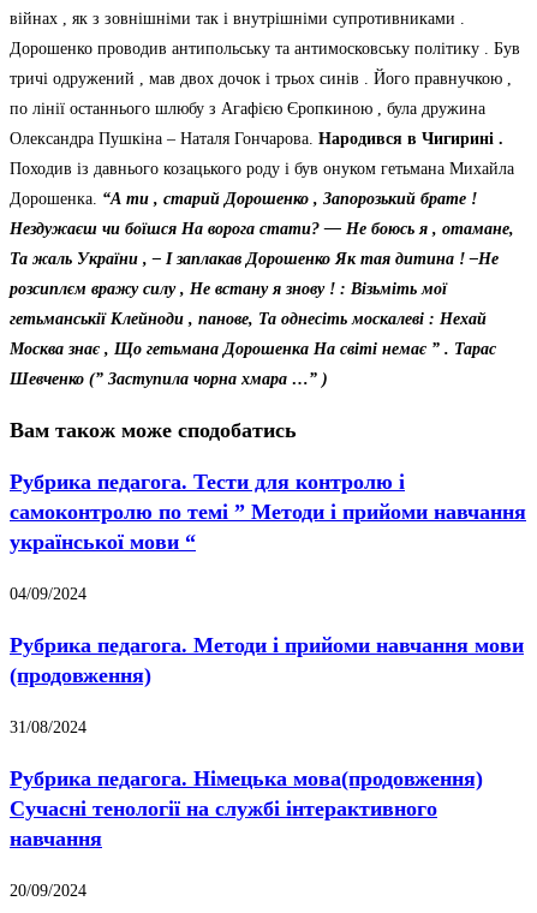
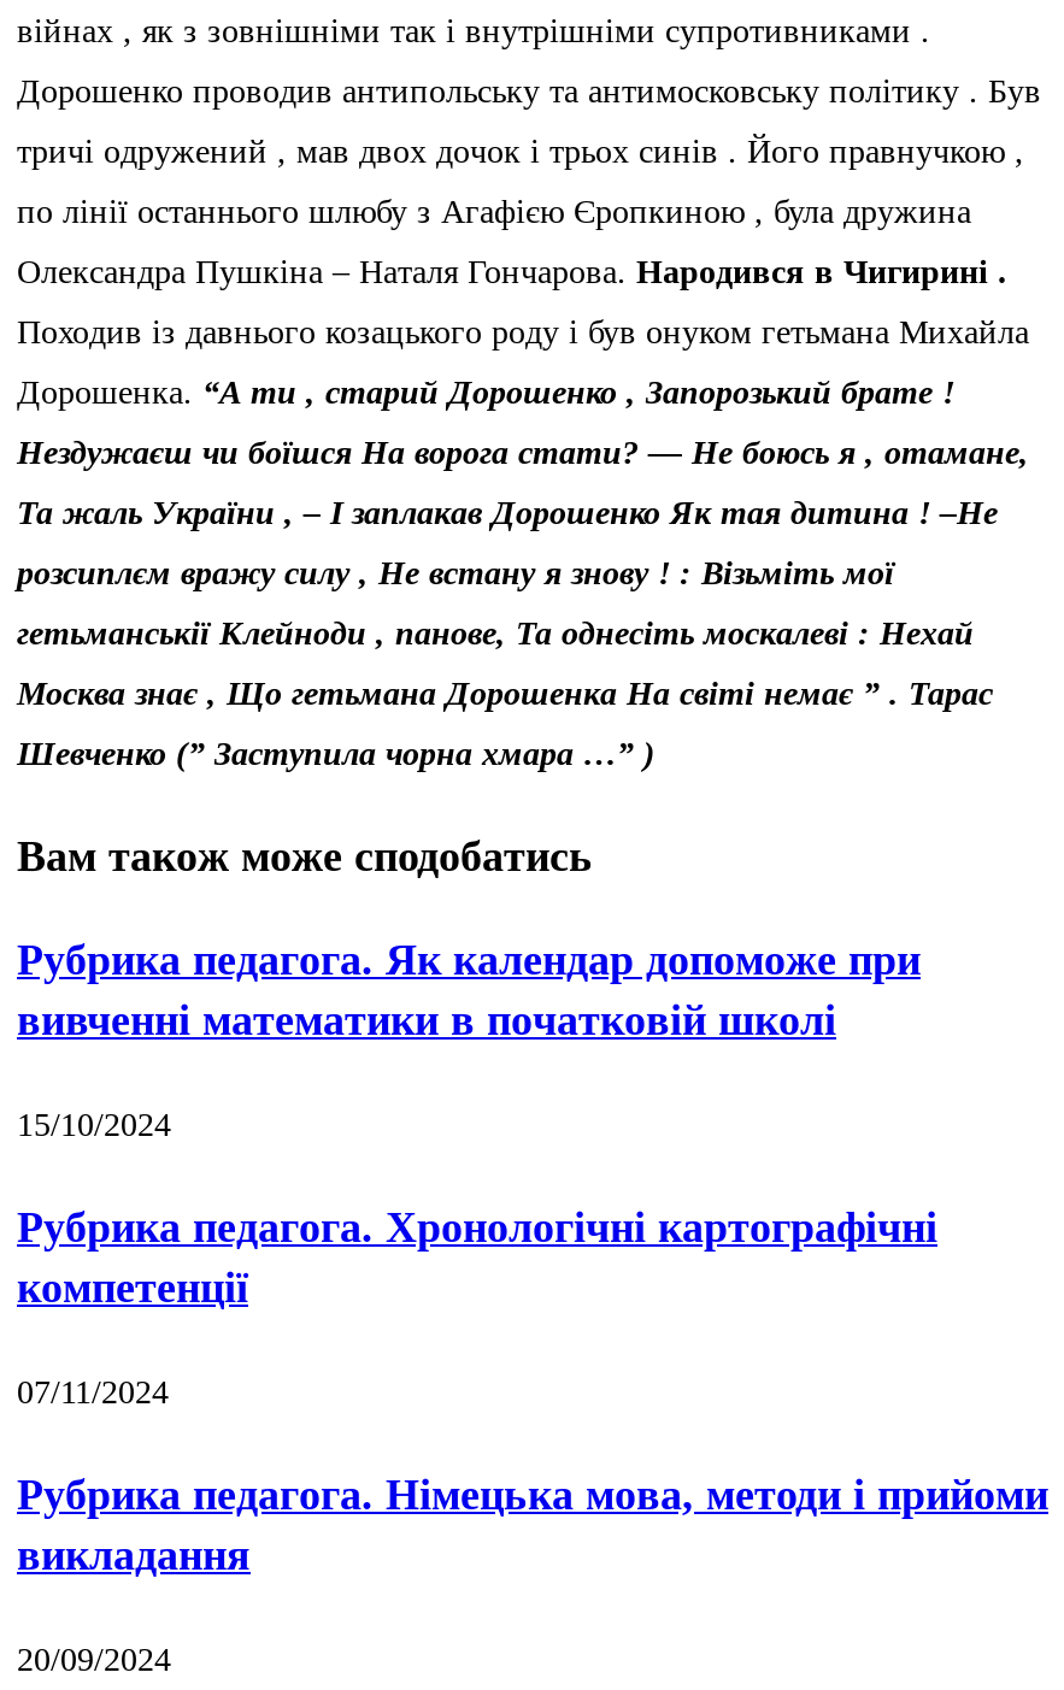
- Рубрика педагога. Тести для контролю і
- самоконтролю по темі ” Методи і прийоми навчання
- української мови “
+ Рубрика педагога. Як календар допоможе при
+ вивченні математики в початковій школі

- 04/09/2024
+ 15/10/2024

- Рубрика педагога. Методи і прийоми навчання мови
- (продовження)
+ Рубрика педагога. Хронологічні картографічні
+ компетенції

- 31/08/2024
+ 07/11/2024

- Рубрика педагога. Німецька мова(продовження)
- Сучасні тенології на службі інтерактивного
- навчання
+ Рубрика педагога. Німецька мова, методи і прийоми
+ викладання
